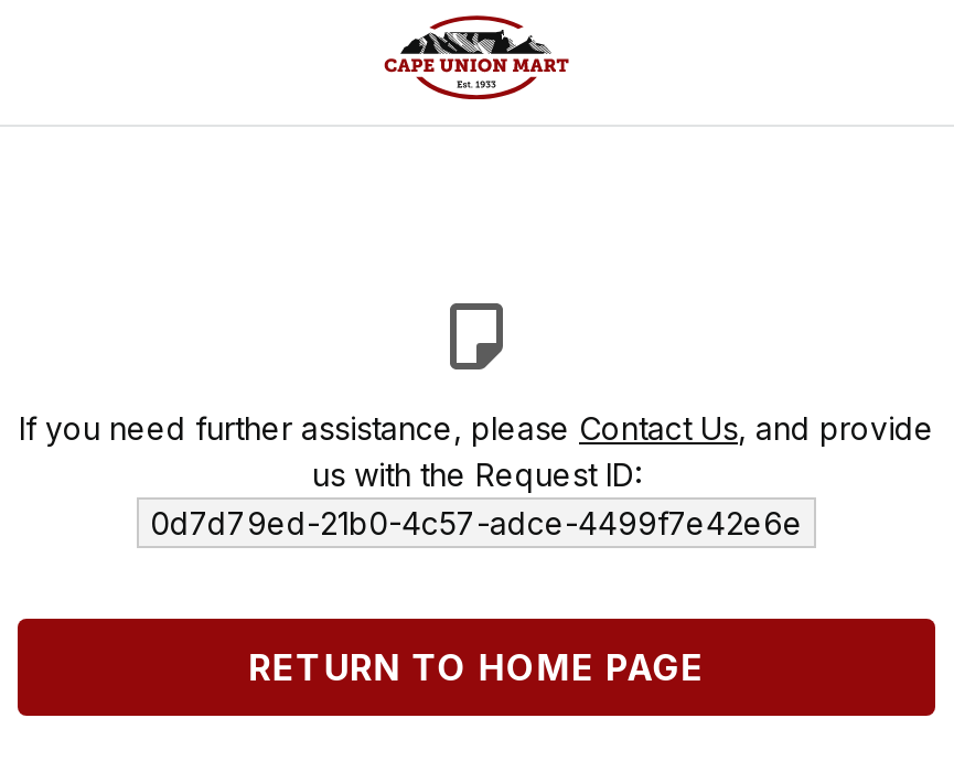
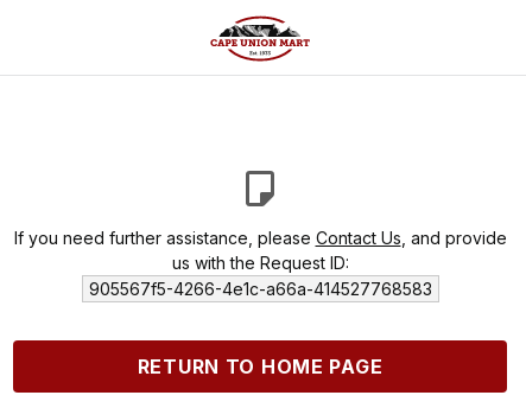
- 0d7d79ed-21b0-4c57-adce-4499f7e42e6e
+ 905567f5-4266-4e1c-a66a-414527768583
